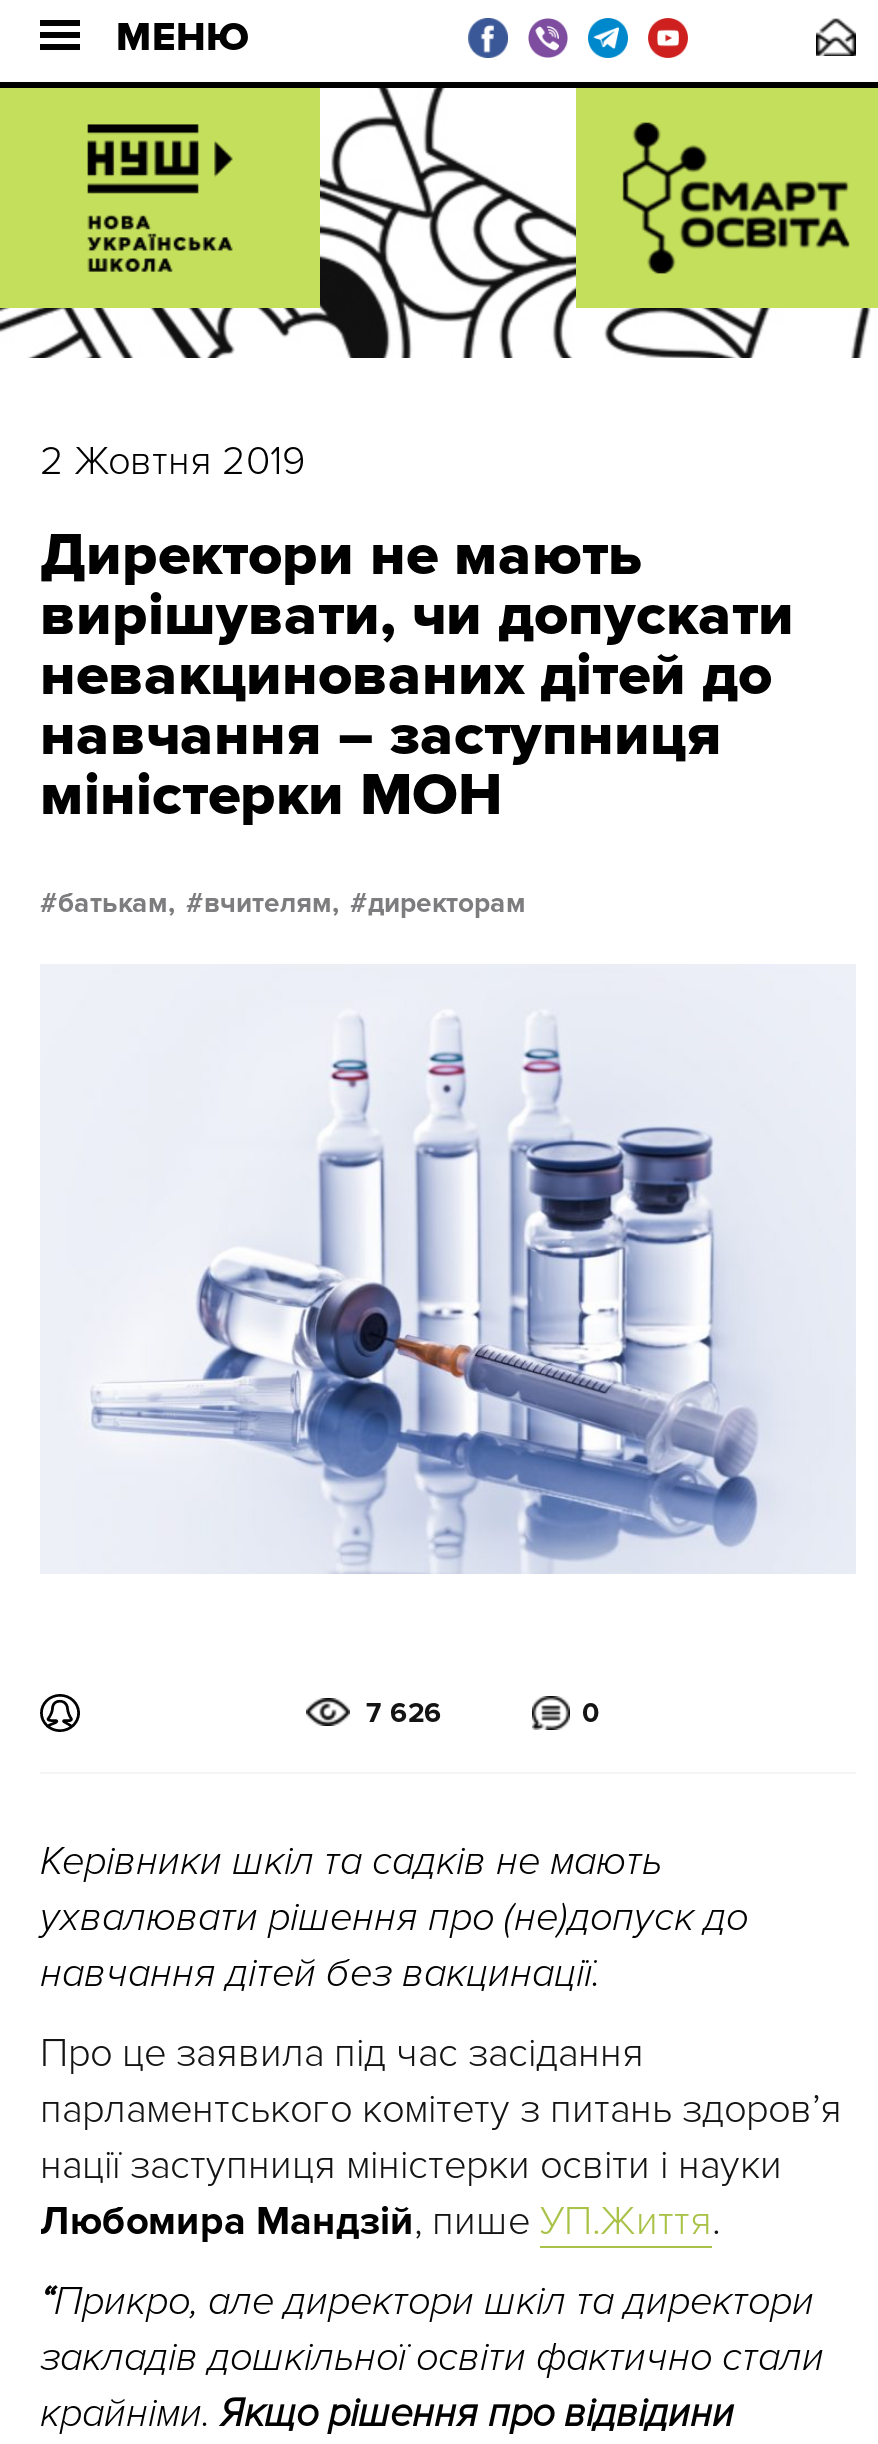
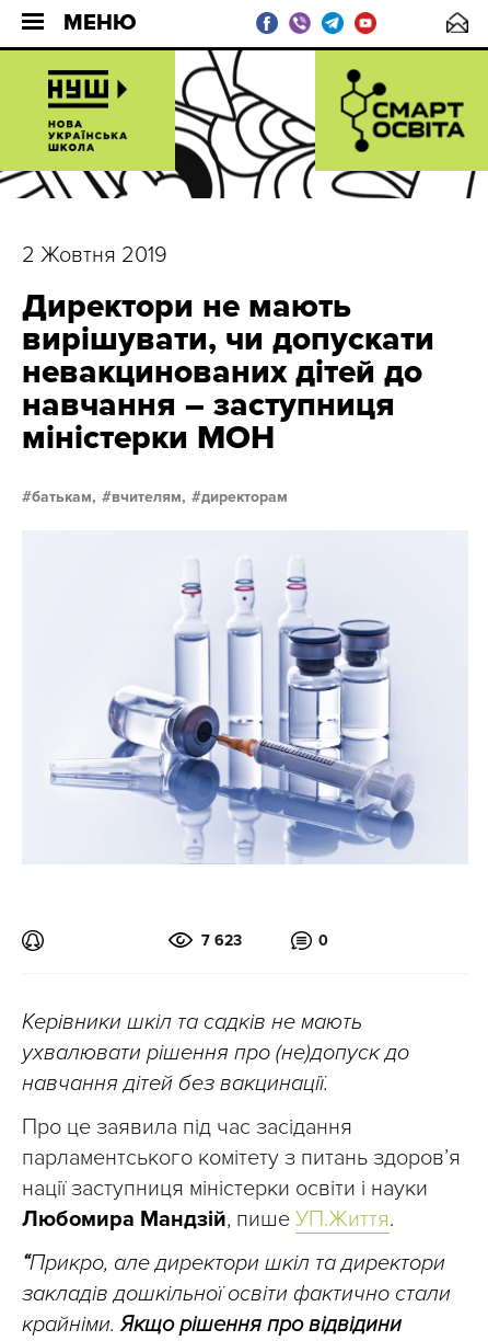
- 7 626
+ 7 623
